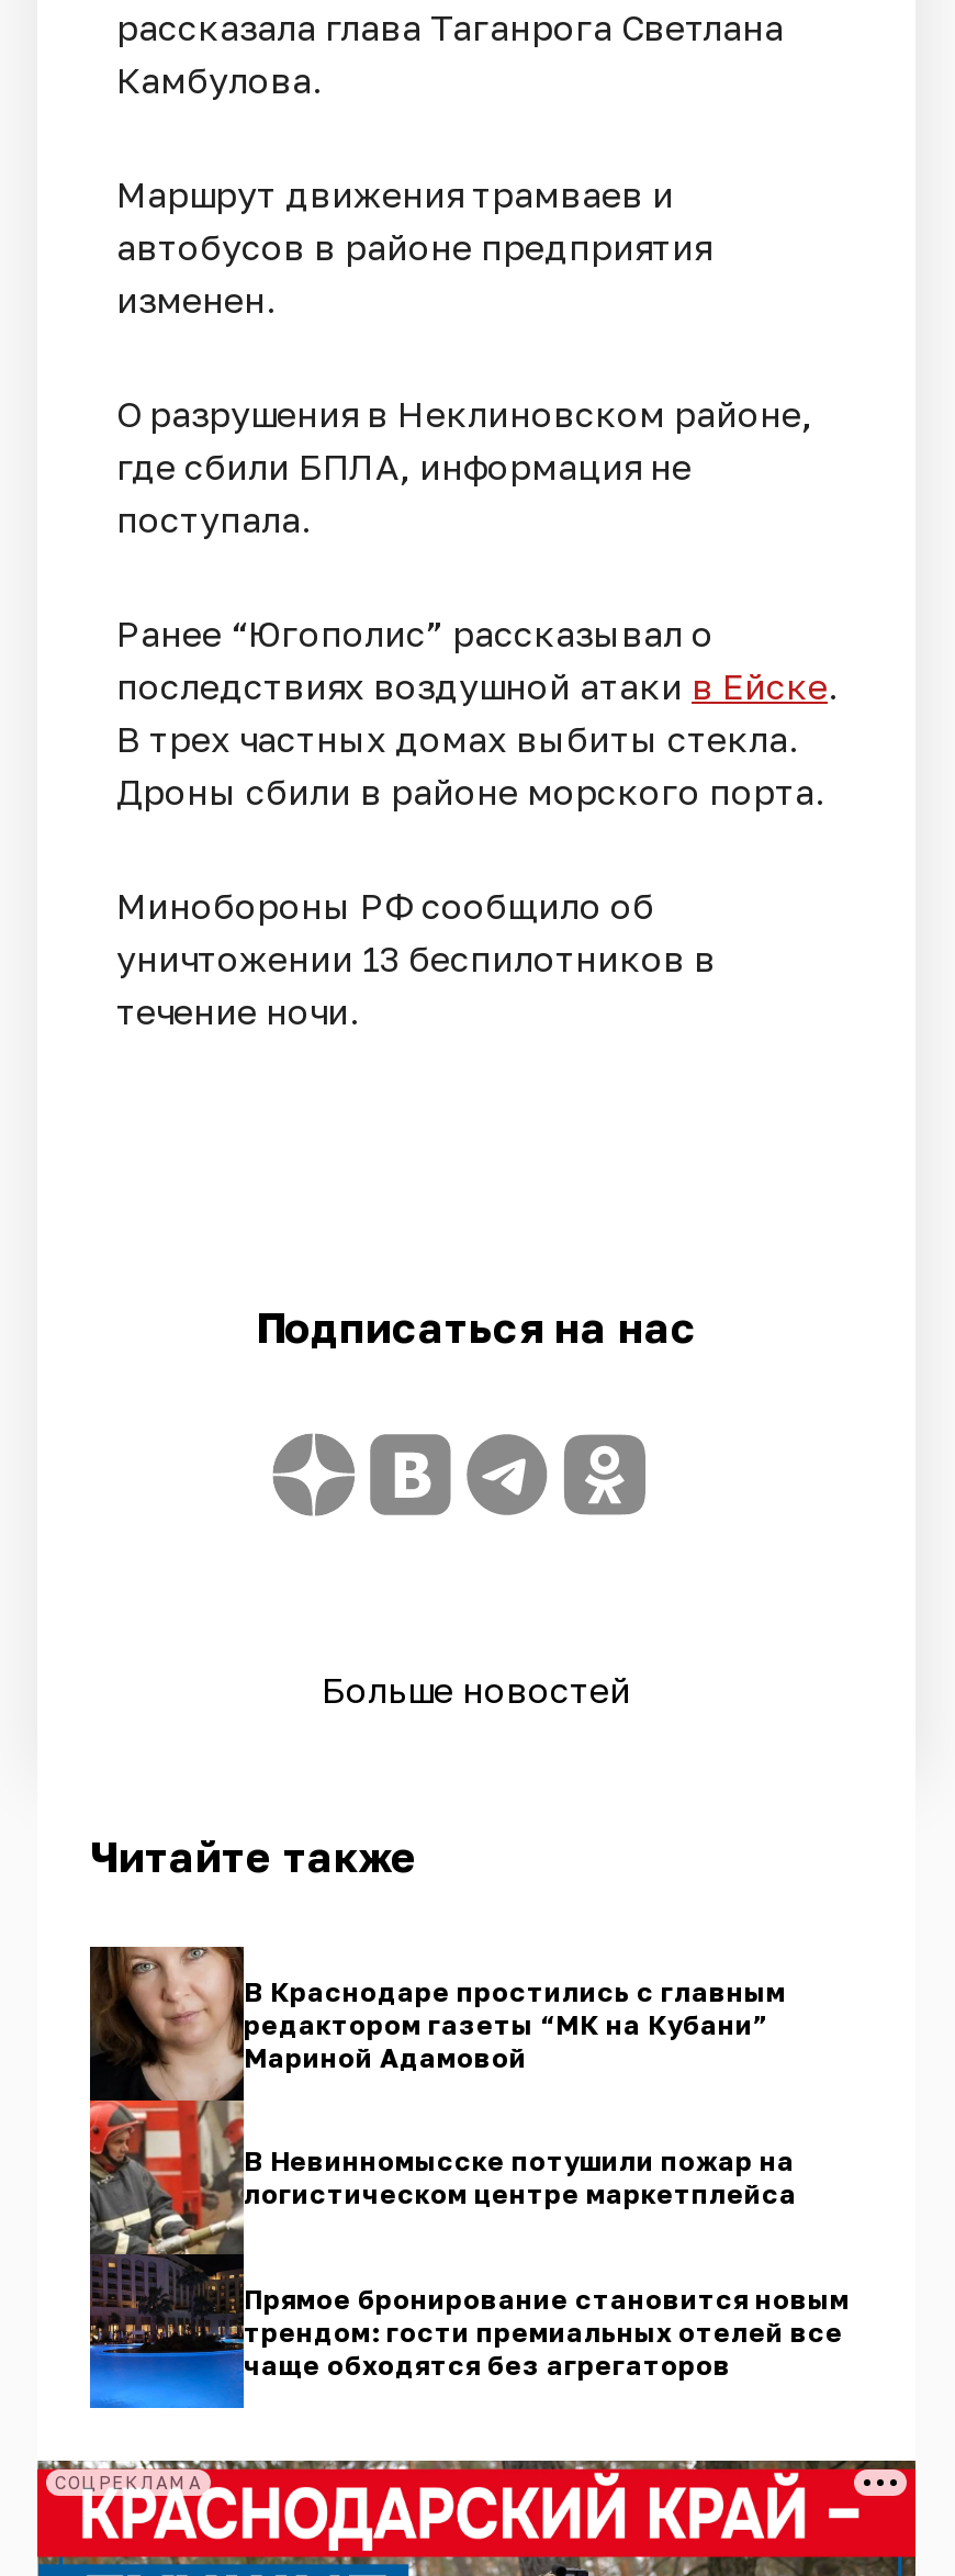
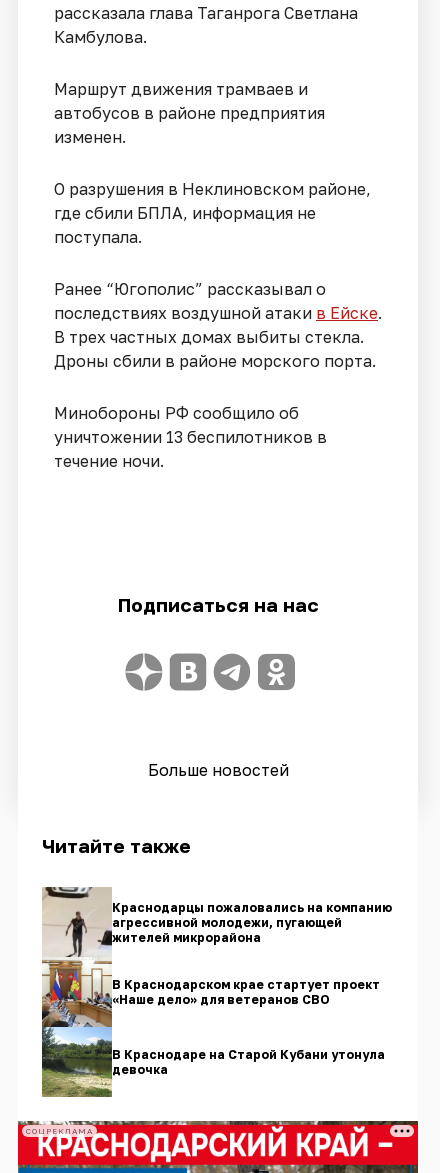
- [image]
- В Краснодаре простились с главным
- редактором газеты “МК на Кубани”
- Мариной Адамовой
+ [image]
+ Краснодарцы пожаловались на компанию
+ агрессивной молодежи, пугающей
+ жителей микрорайона

- В Невинномысске потушили пожар на
- логистическом центре маркетплейса
+ В Краснодарском крае стартует проект
+ «Наше дело» для ветеранов СВО

- Прямое бронирование становится новым
- трендом: гости премиальных отелей все
- чаще обходятся без агрегаторов
+ В Краснодаре на Старой Кубани утонула
+ девочка
